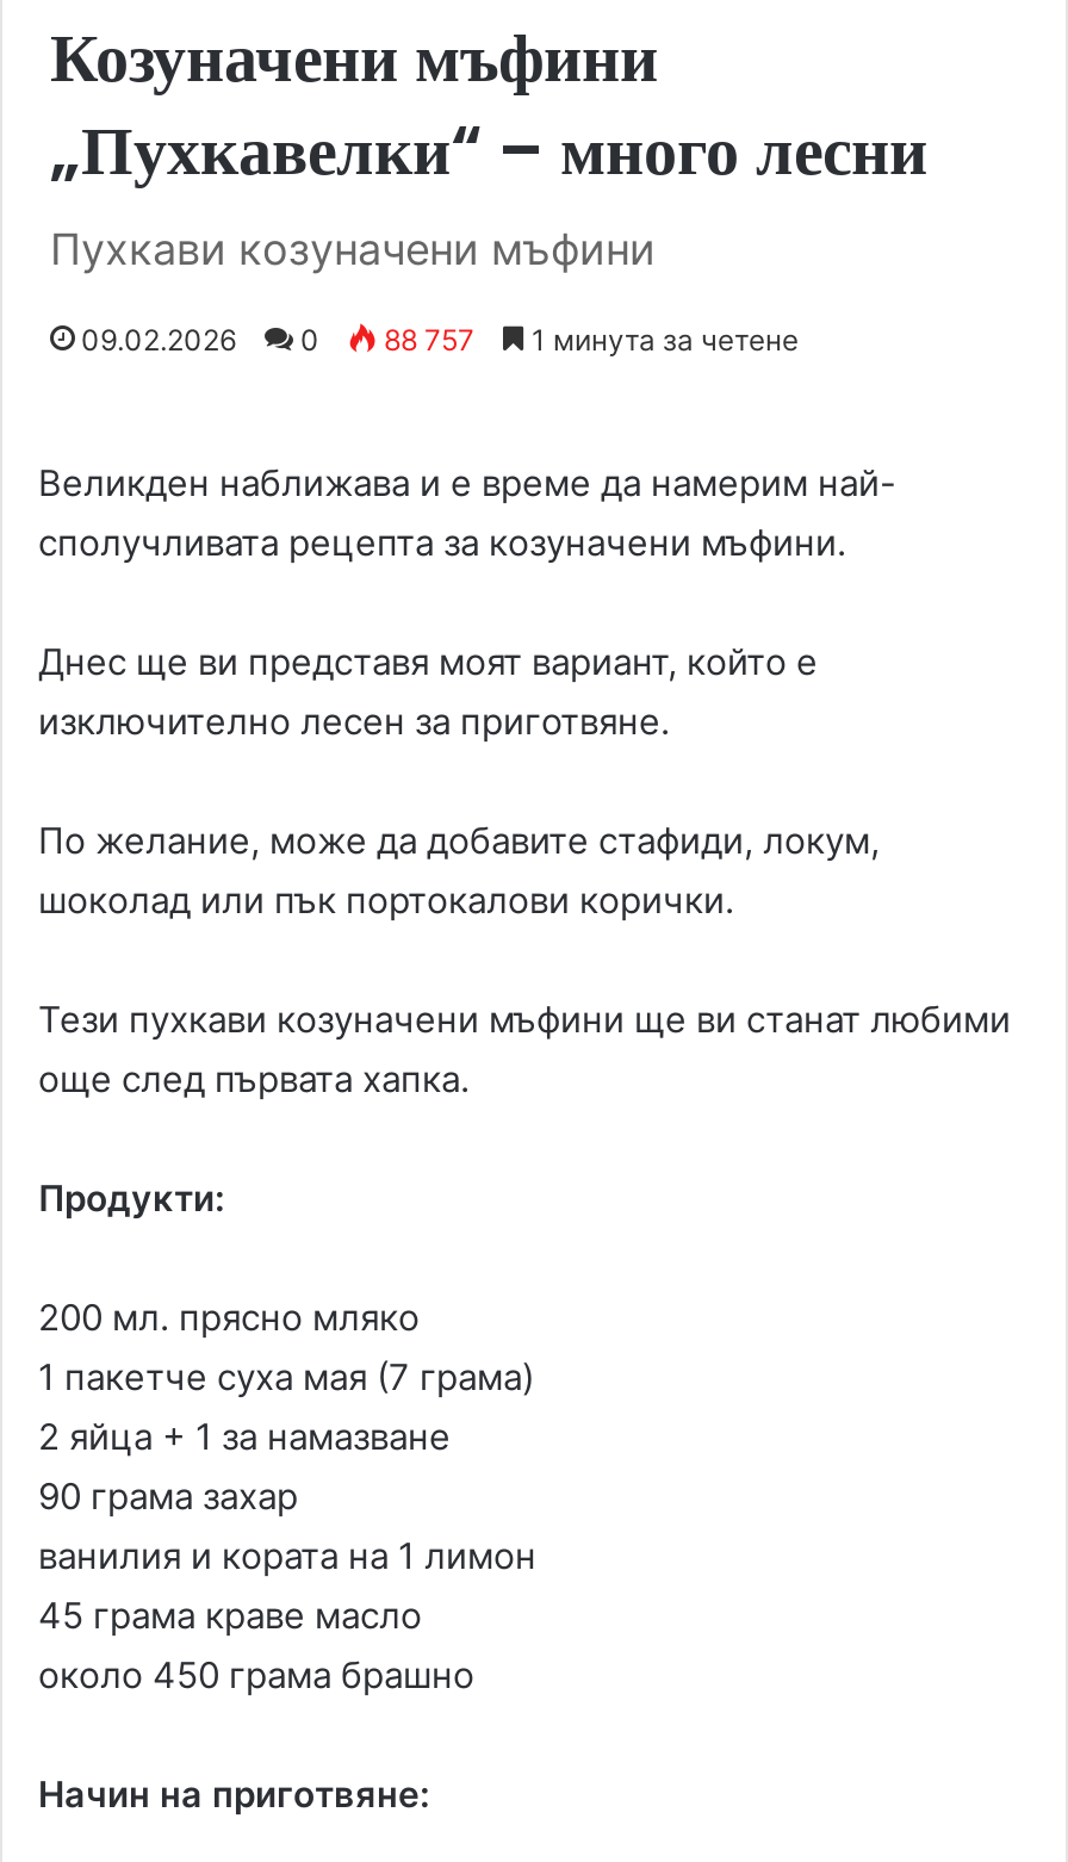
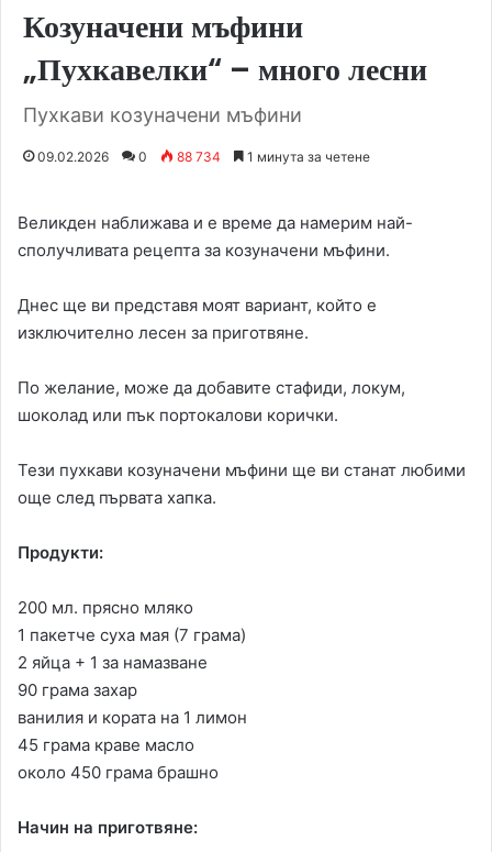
- 88 757
+ 88 734
